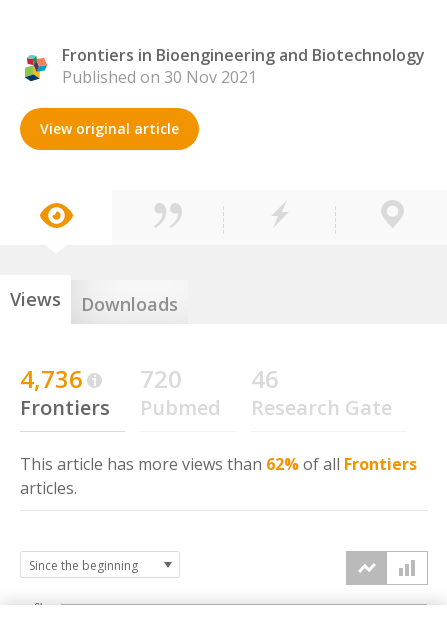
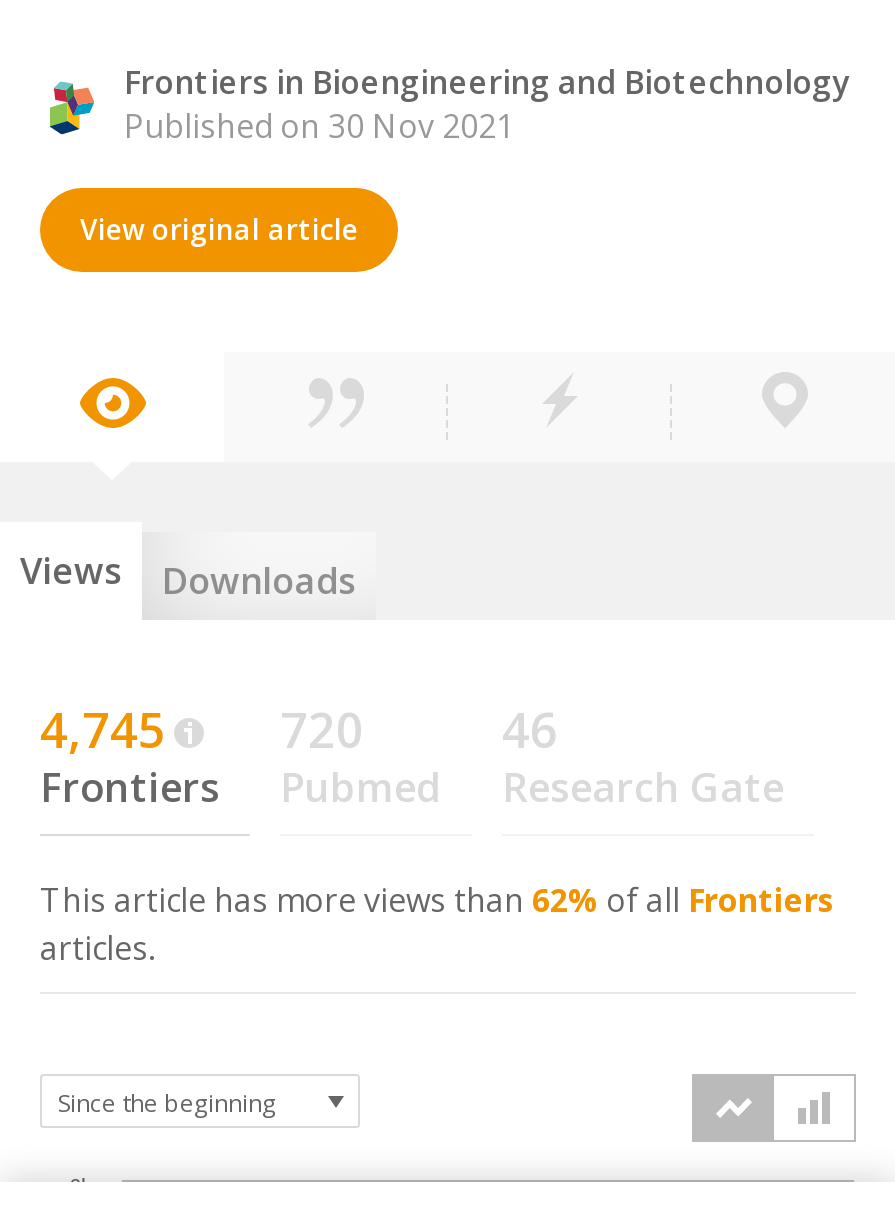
- 4,736
+ 4,745
